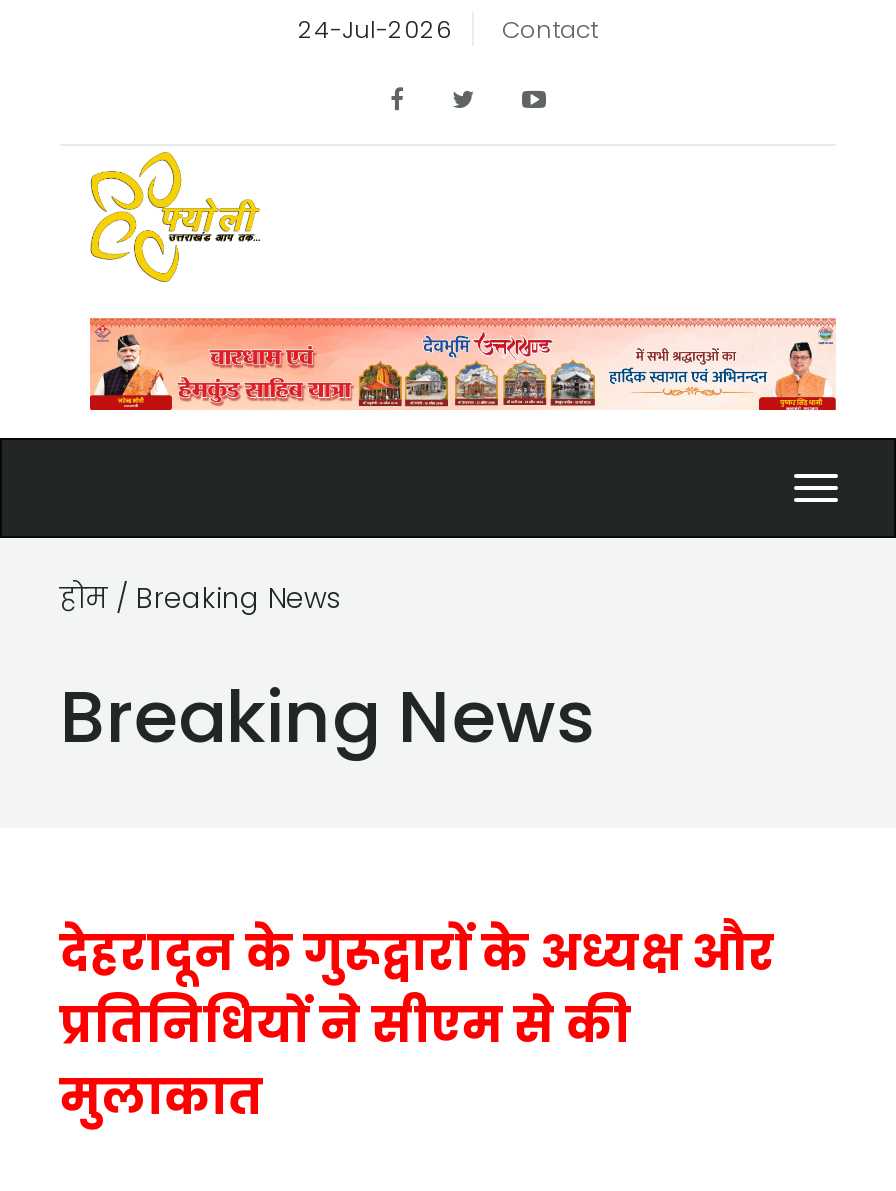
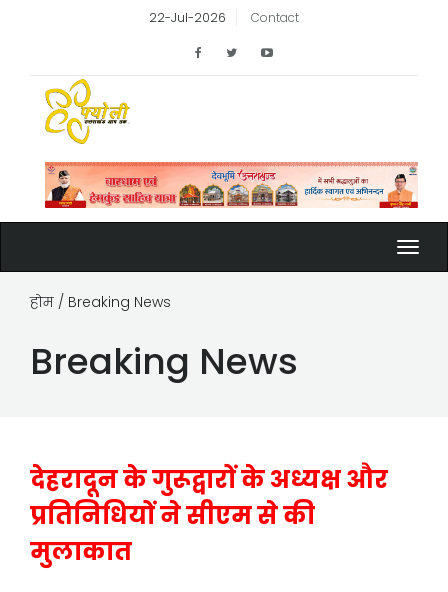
- 24-Jul-2026 Contact
+ 22-Jul-2026 Contact
